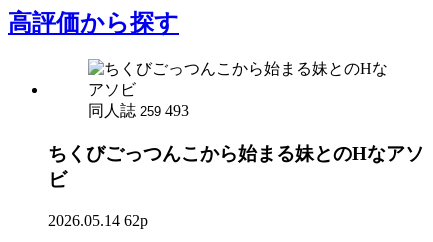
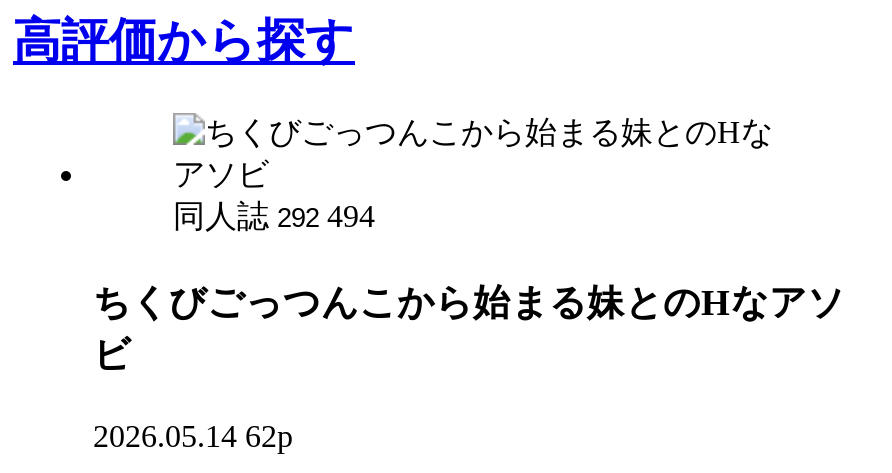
- 同人誌 259 493
+ 同人誌 292 494
